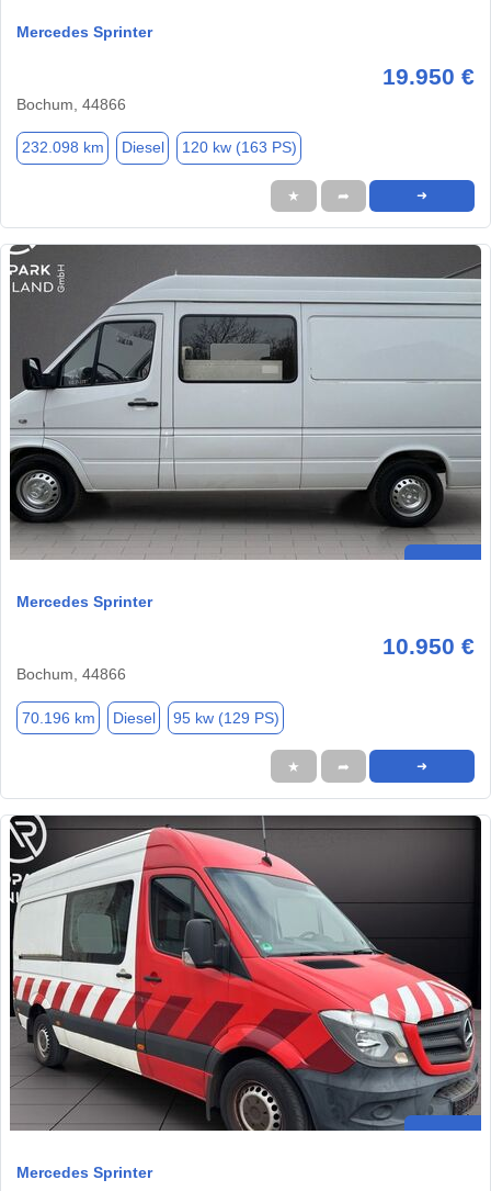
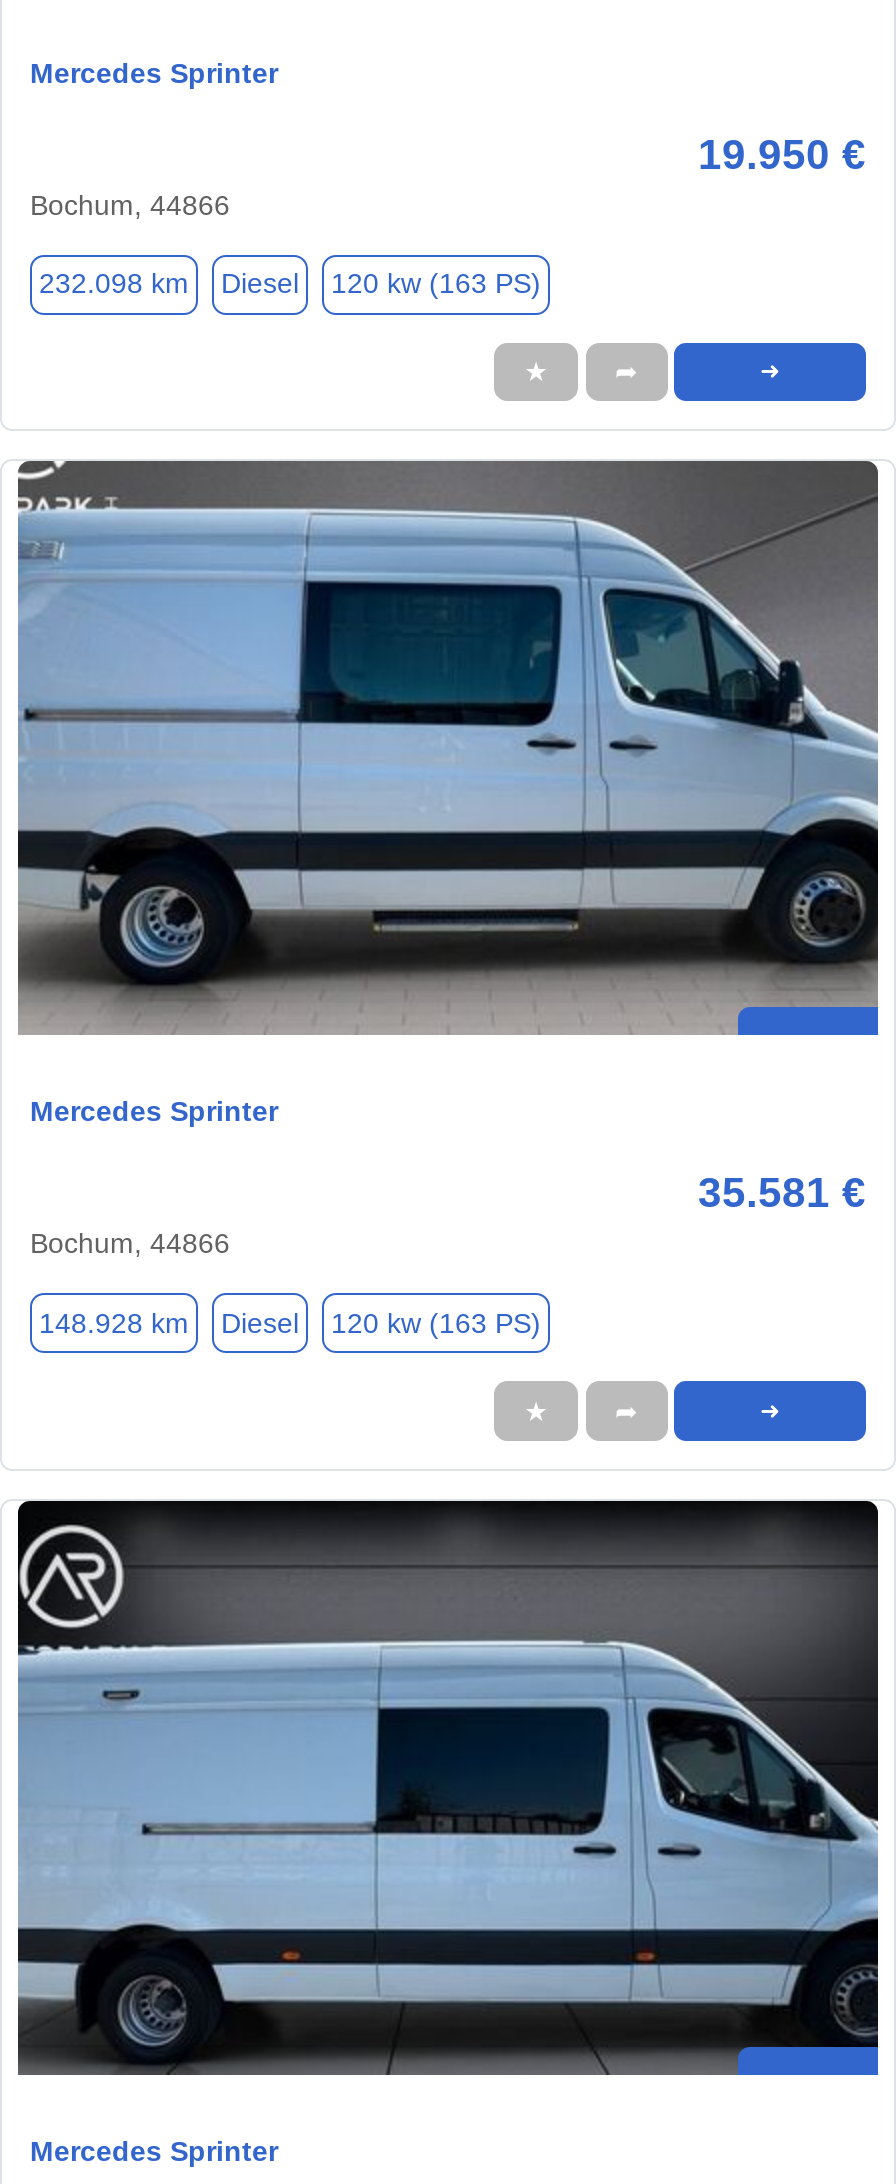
- [image]
+ [image]

- 10.950 €
+ 35.581 €

- 70.196 km
+ 148.928 km

- 95 kw (129 PS)
+ 120 kw (163 PS)

- [image]
+ [image]
